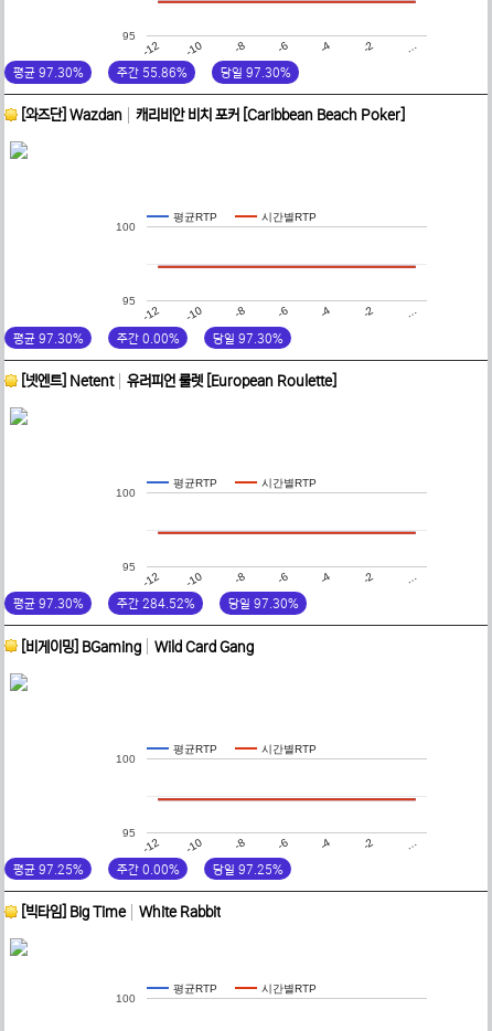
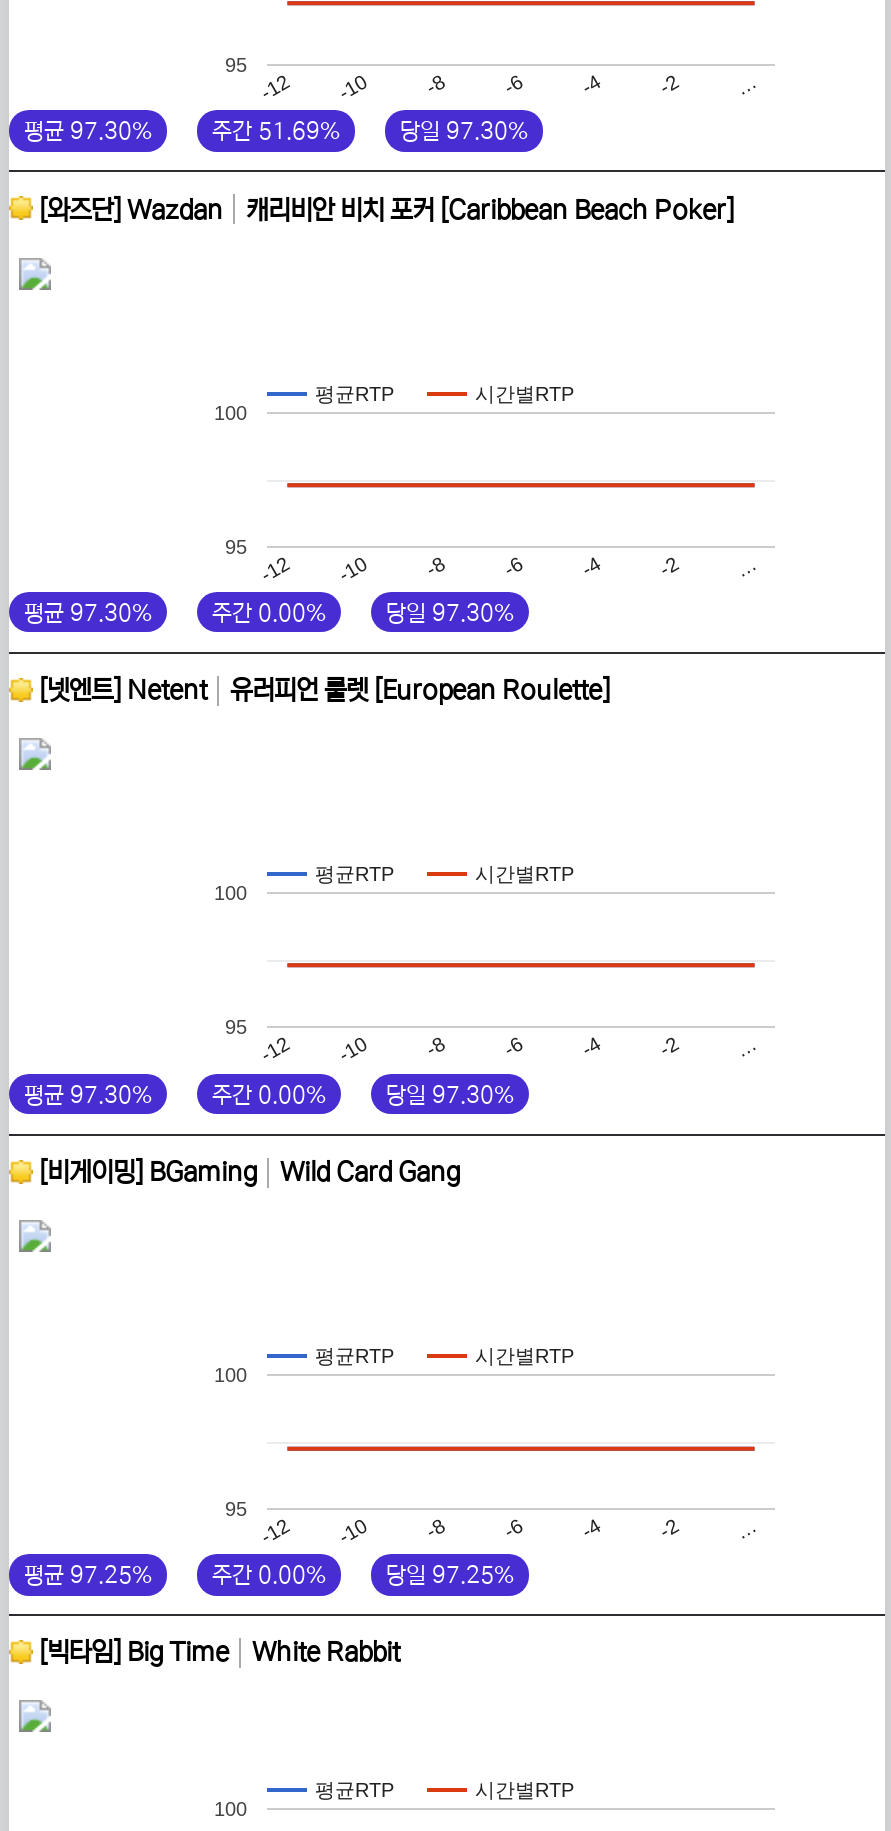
- 주간 55.86%
+ 주간 51.69%

- 주간 284.52%
+ 주간 0.00%
